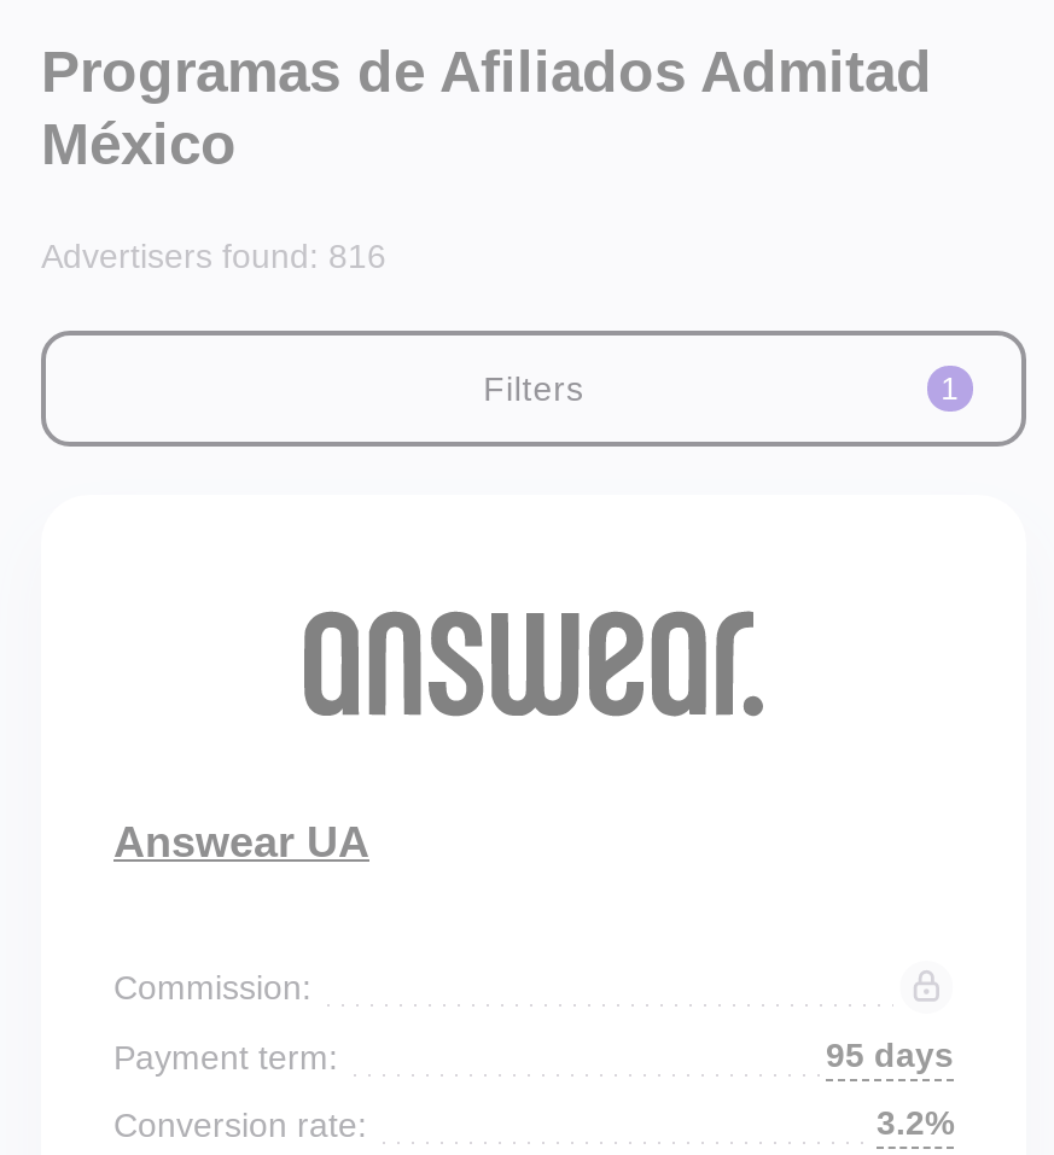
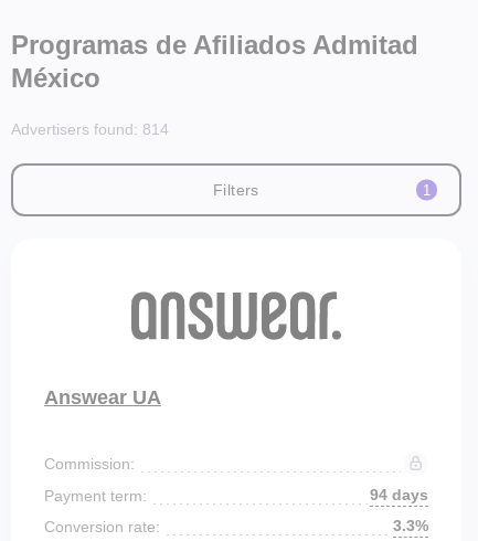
- Advertisers found: 816
+ Advertisers found: 814

- 95 days
+ 94 days

- 3.2%
+ 3.3%
